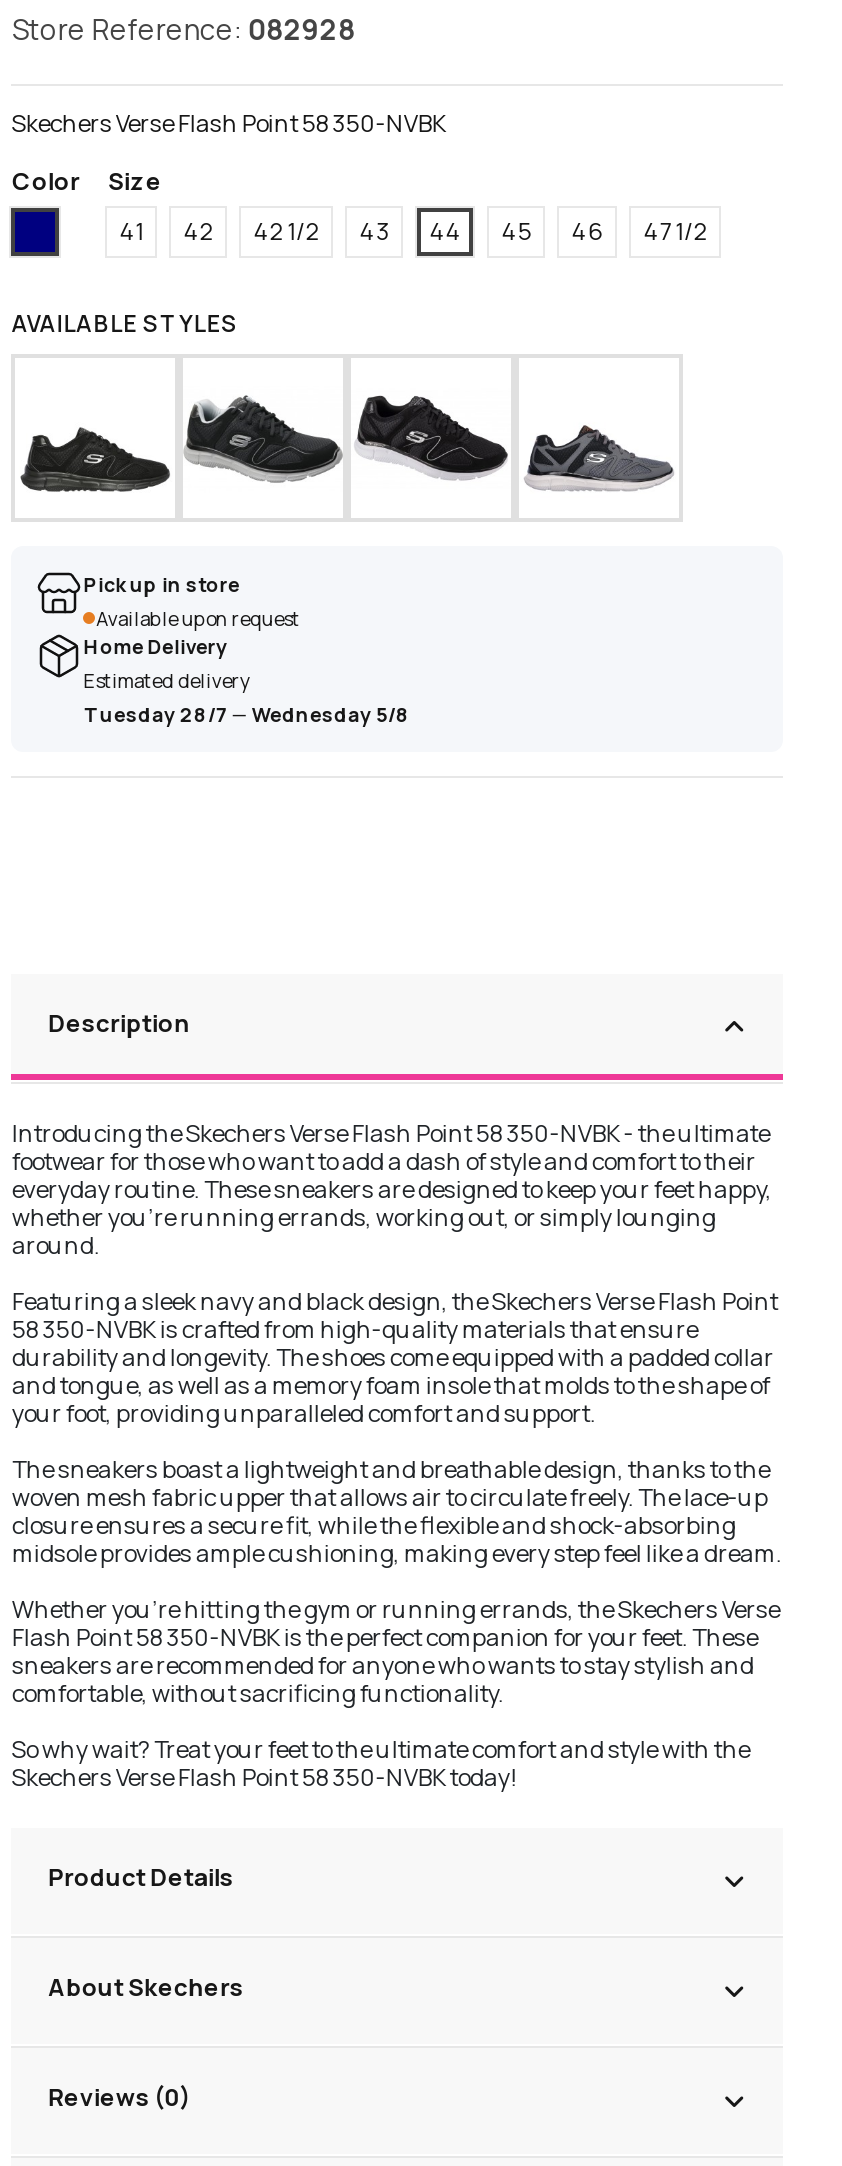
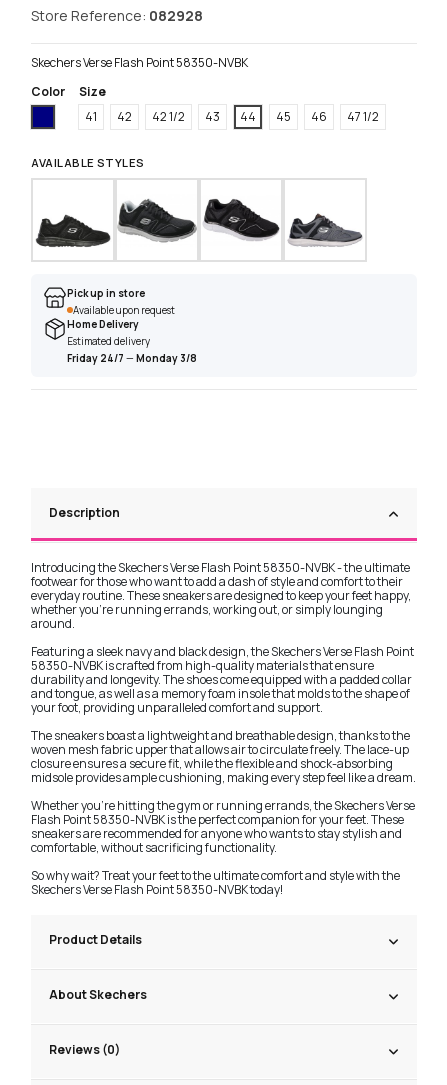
- Tuesday 28/7 — Wednesday 5/8
+ Friday 24/7 — Monday 3/8
